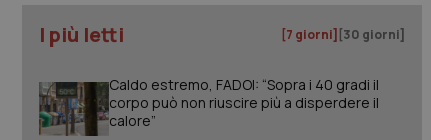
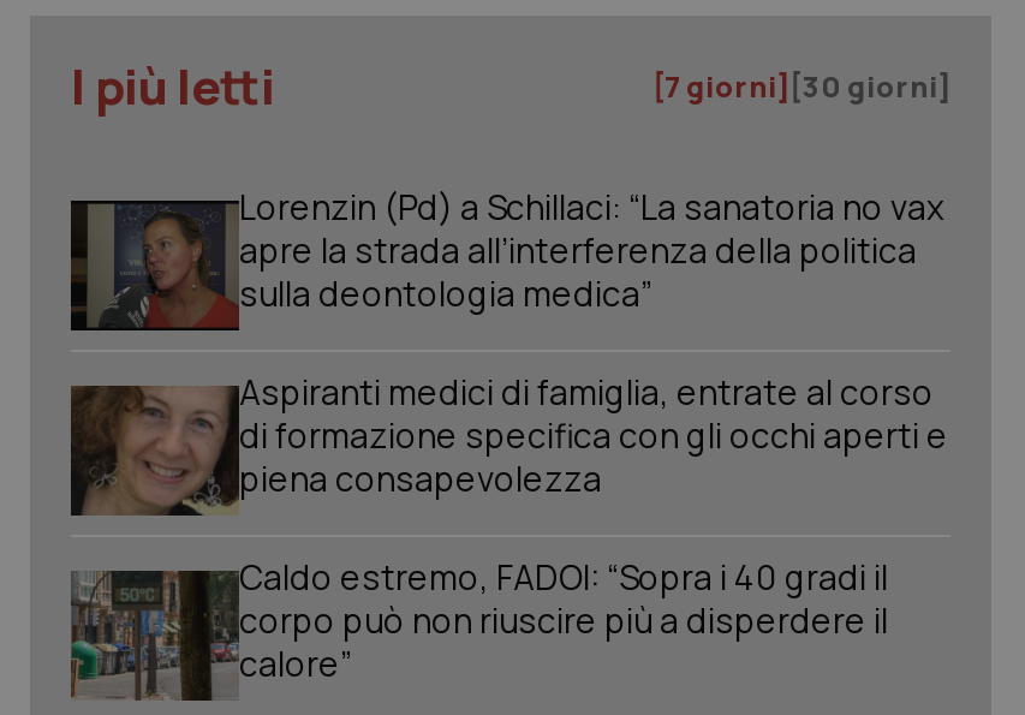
+ [image]
+ Lorenzin (Pd) a Schillaci: “La sanatoria no vax
+ apre la strada all’interferenza della politica
+ sulla deontologia medica”
+ Aspiranti medici di famiglia, entrate al corso
+ di formazione specifica con gli occhi aperti e
+ piena consapevolezza

+ [image]
